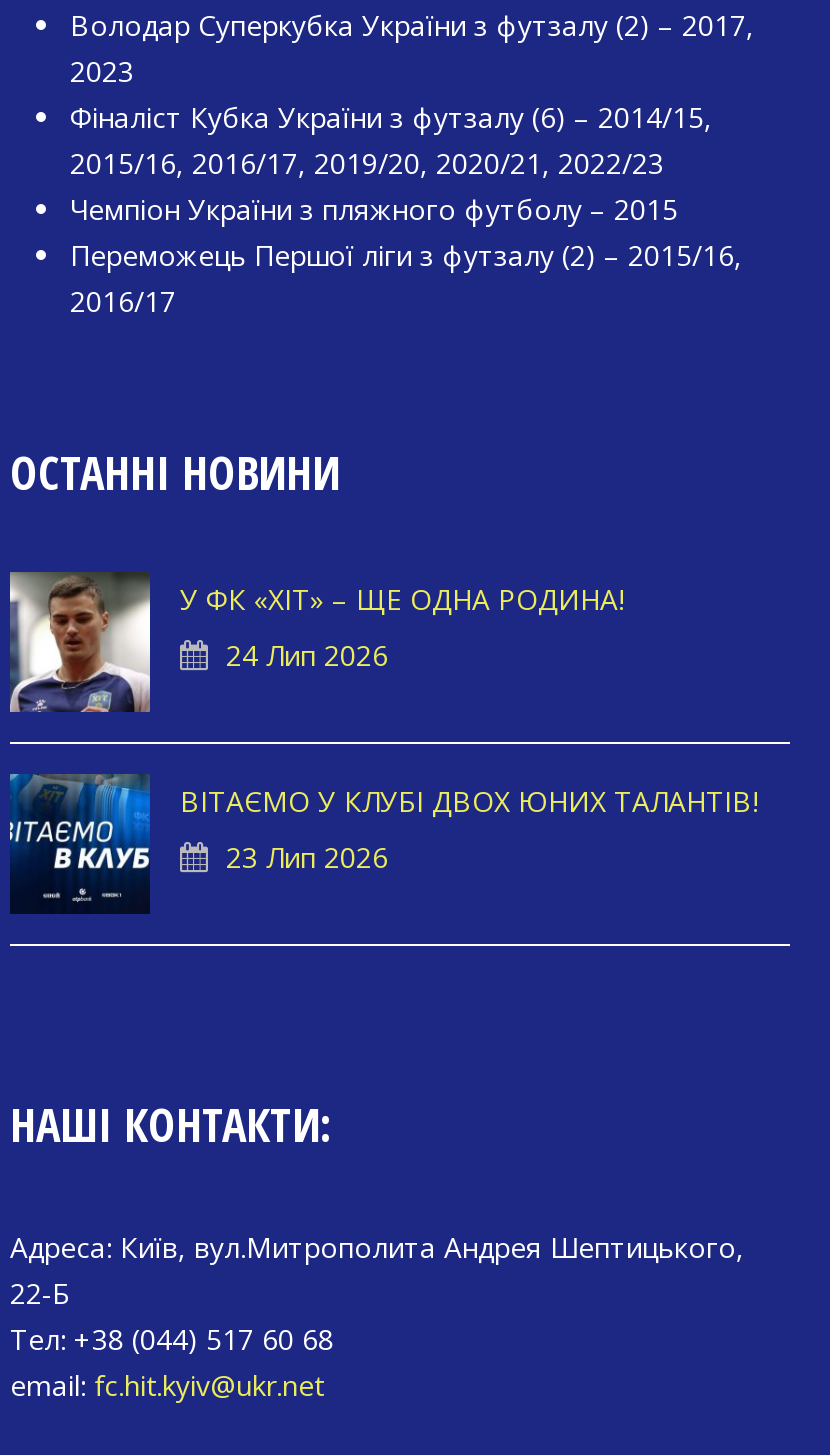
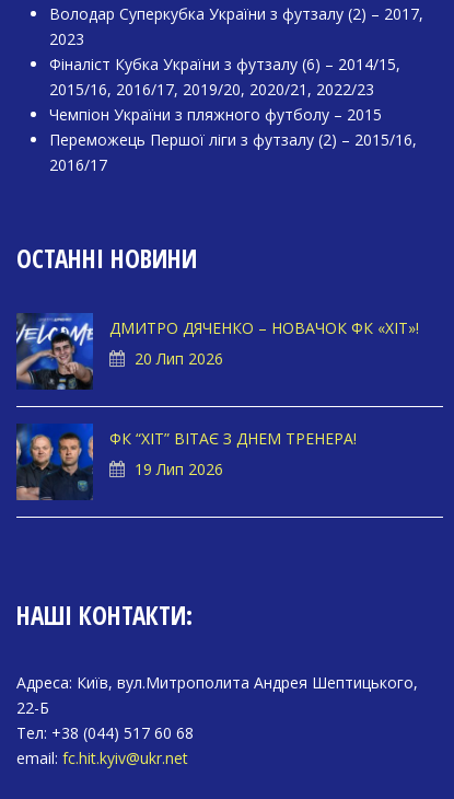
- [image]
- У ФК «ХІТ» – ЩЕ ОДНА РОДИНА!
+ [image]
+ ДМИТРО ДЯЧЕНКО – НОВАЧОК ФК «ХІТ»!

- 24 Лип 2026
+ 20 Лип 2026

- [image]
- ВІТАЄМО У КЛУБІ ДВОХ ЮНИХ ТАЛАНТІВ!
+ [image]
+ ФК “ХІТ” ВІТАЄ З ДНЕМ ТРЕНЕРА!

- 23 Лип 2026
+ 19 Лип 2026
